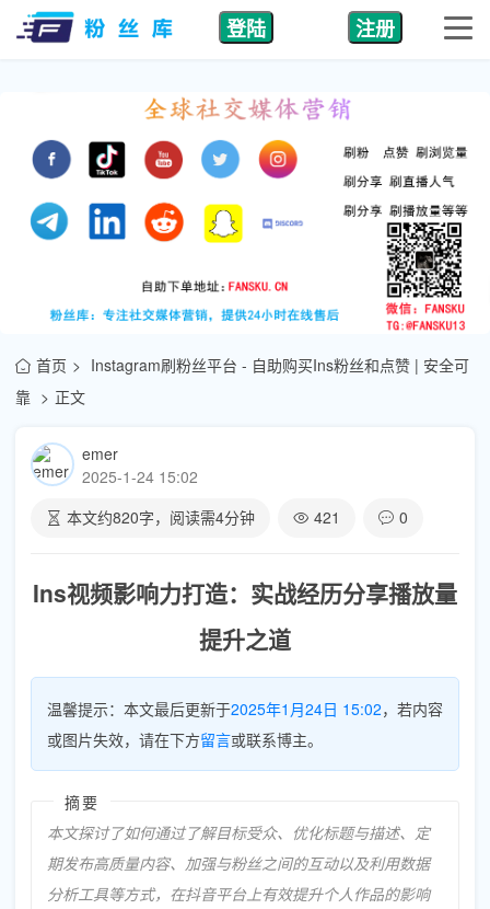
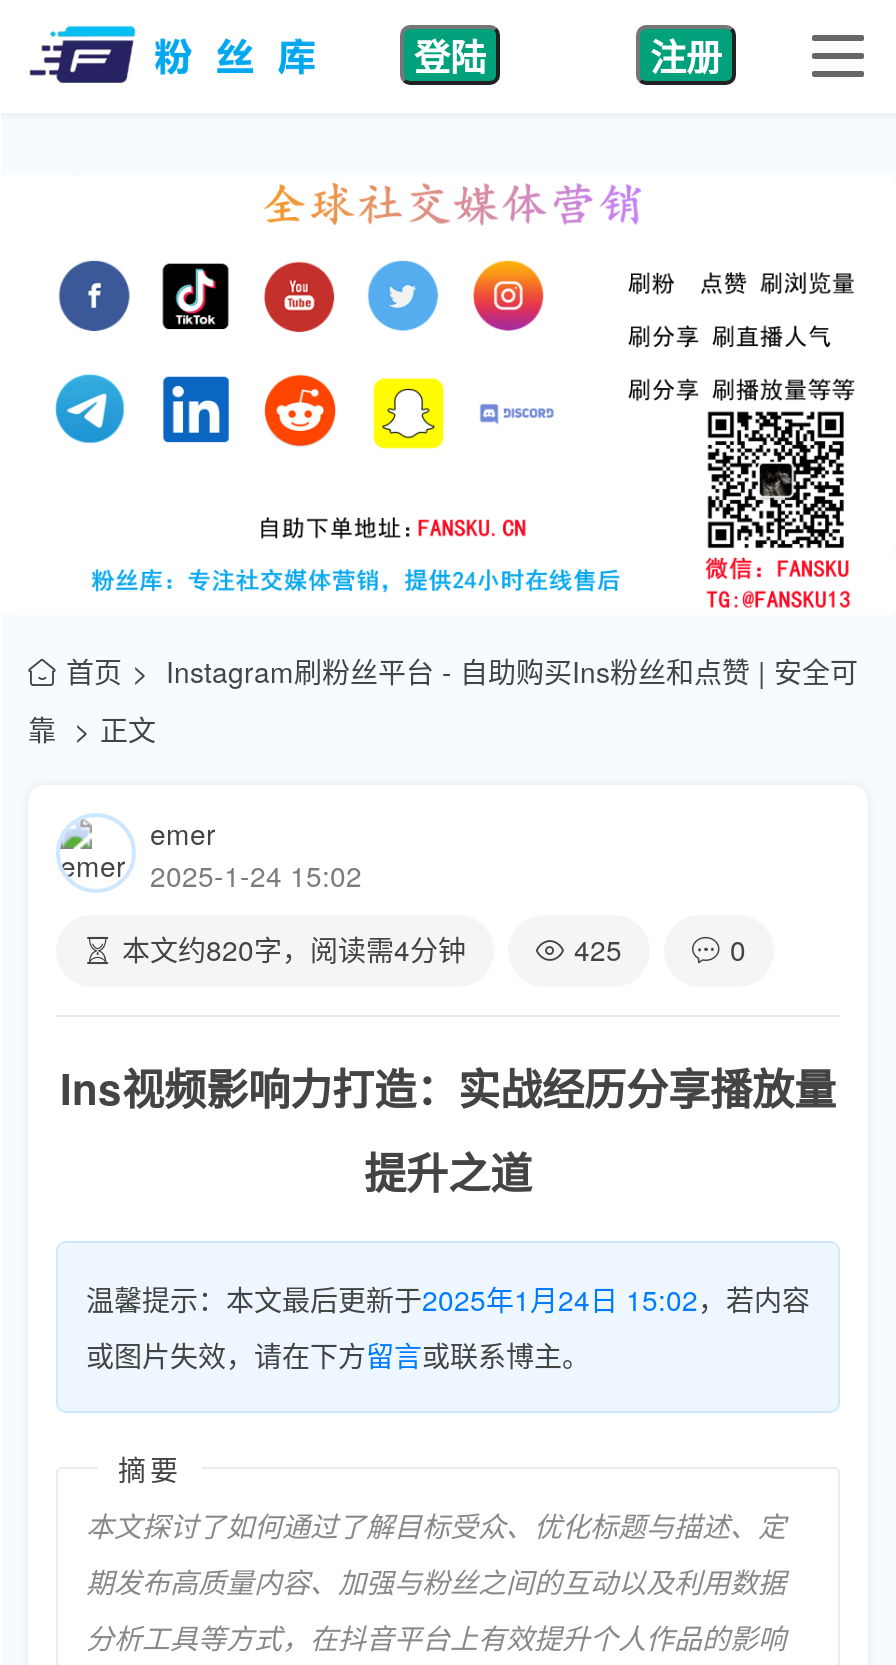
- 421
+ 425
